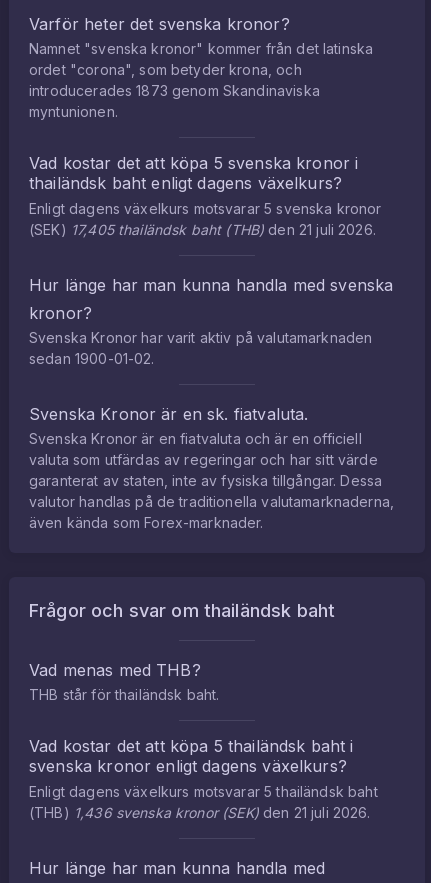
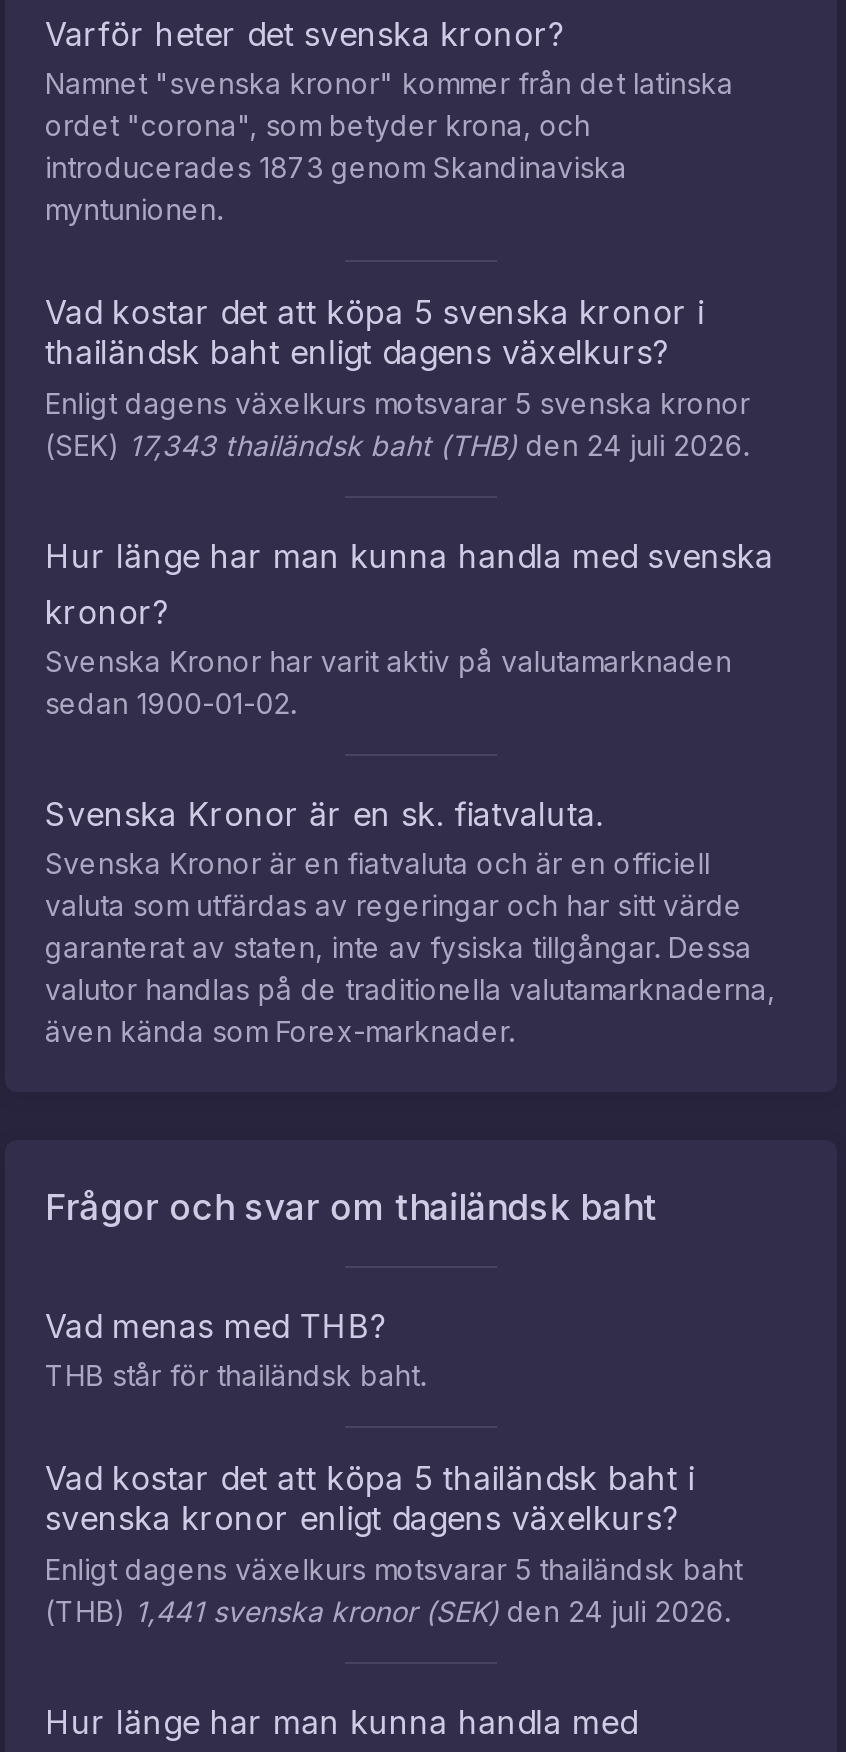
- (SEK) 17,405 thailändsk baht (THB) den 21 juli 2026.
+ (SEK) 17,343 thailändsk baht (THB) den 24 juli 2026.

- (THB) 1,436 svenska kronor (SEK) den 21 juli 2026.
+ (THB) 1,441 svenska kronor (SEK) den 24 juli 2026.
